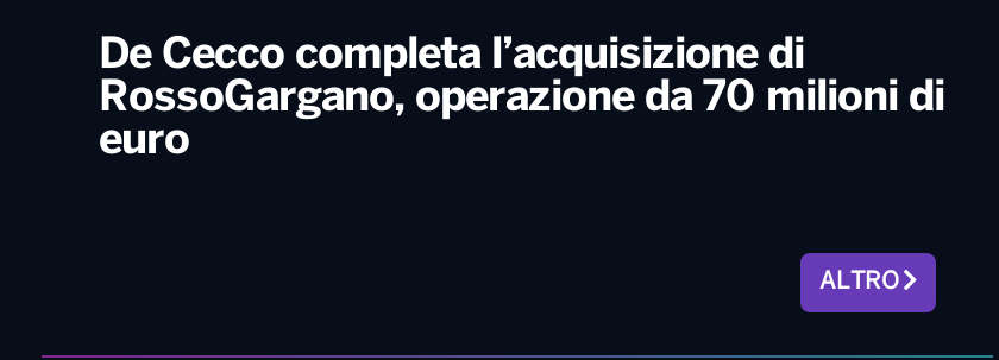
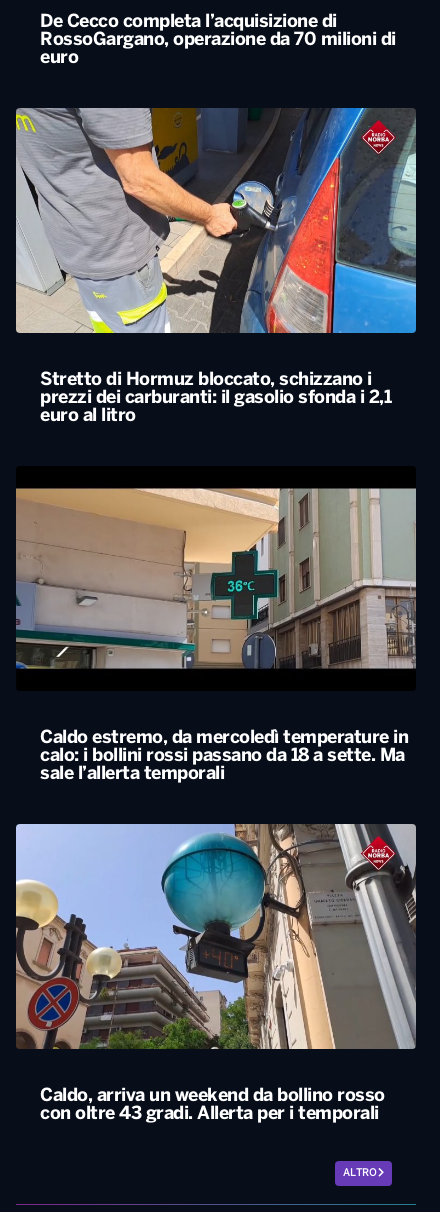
+ [image]
+ Stretto di Hormuz bloccato, schizzano i
+ prezzi dei carburanti: il gasolio sfonda i 2,1
+ euro al litro

+ [image]
+ Caldo, arriva un weekend da bollino rosso
+ con oltre 43 gradi. Allerta per i temporali

+ [image]

+ Caldo estremo, da mercoledì temperature in
+ calo: i bollini rossi passano da 18 a sette. Ma
+ sale l’allerta temporali
